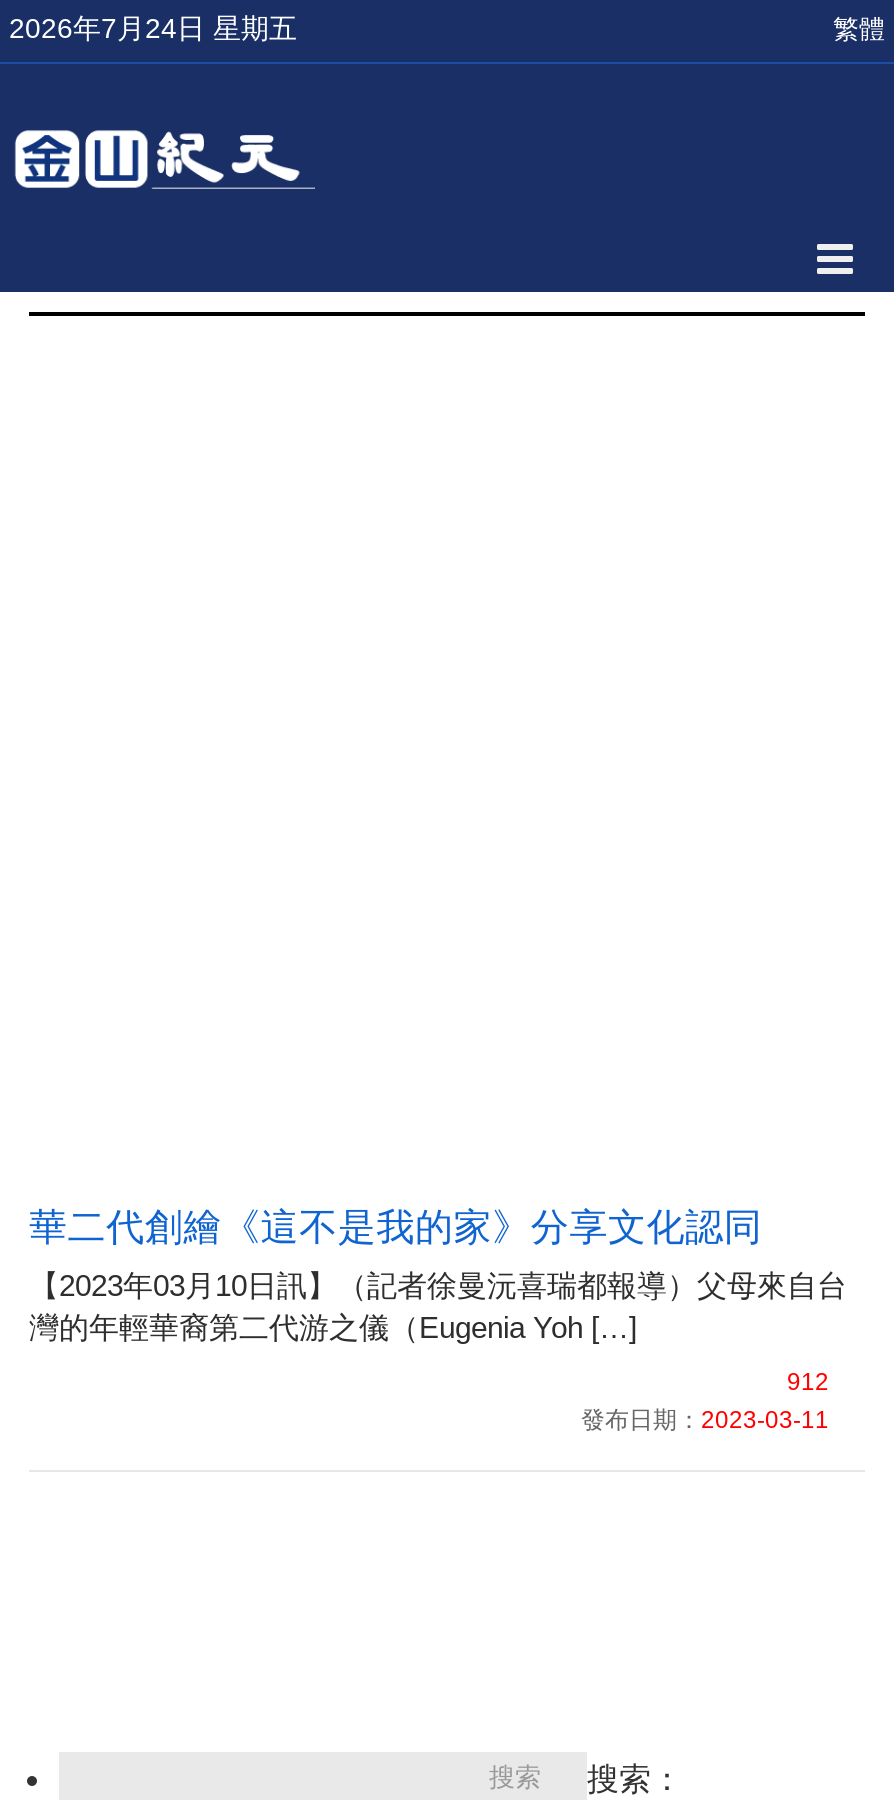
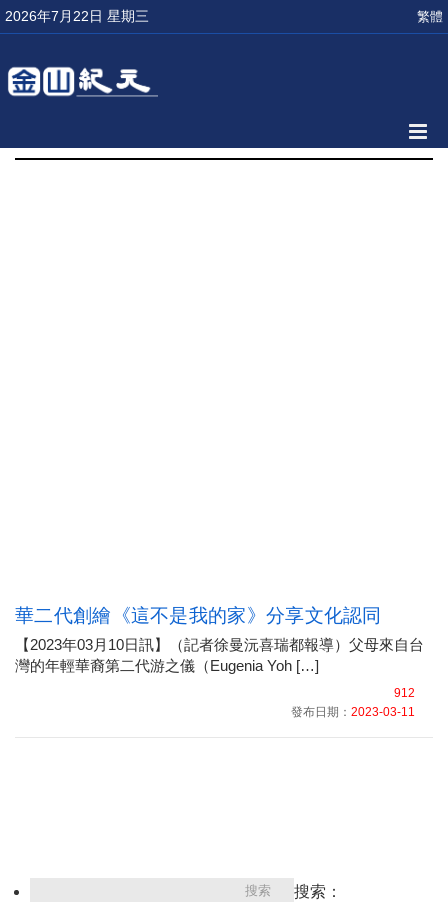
- 2026年7月24日 星期五
+ 2026年7月22日 星期三
